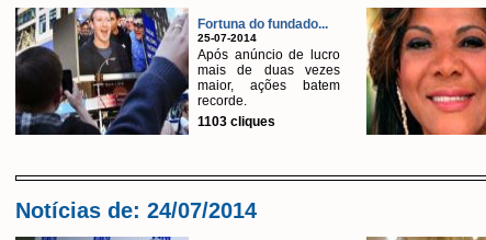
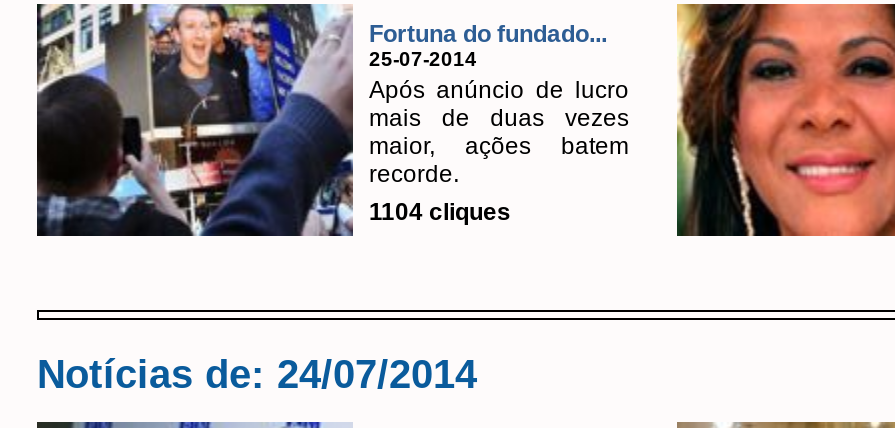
- 1103 cliques
+ 1104 cliques
